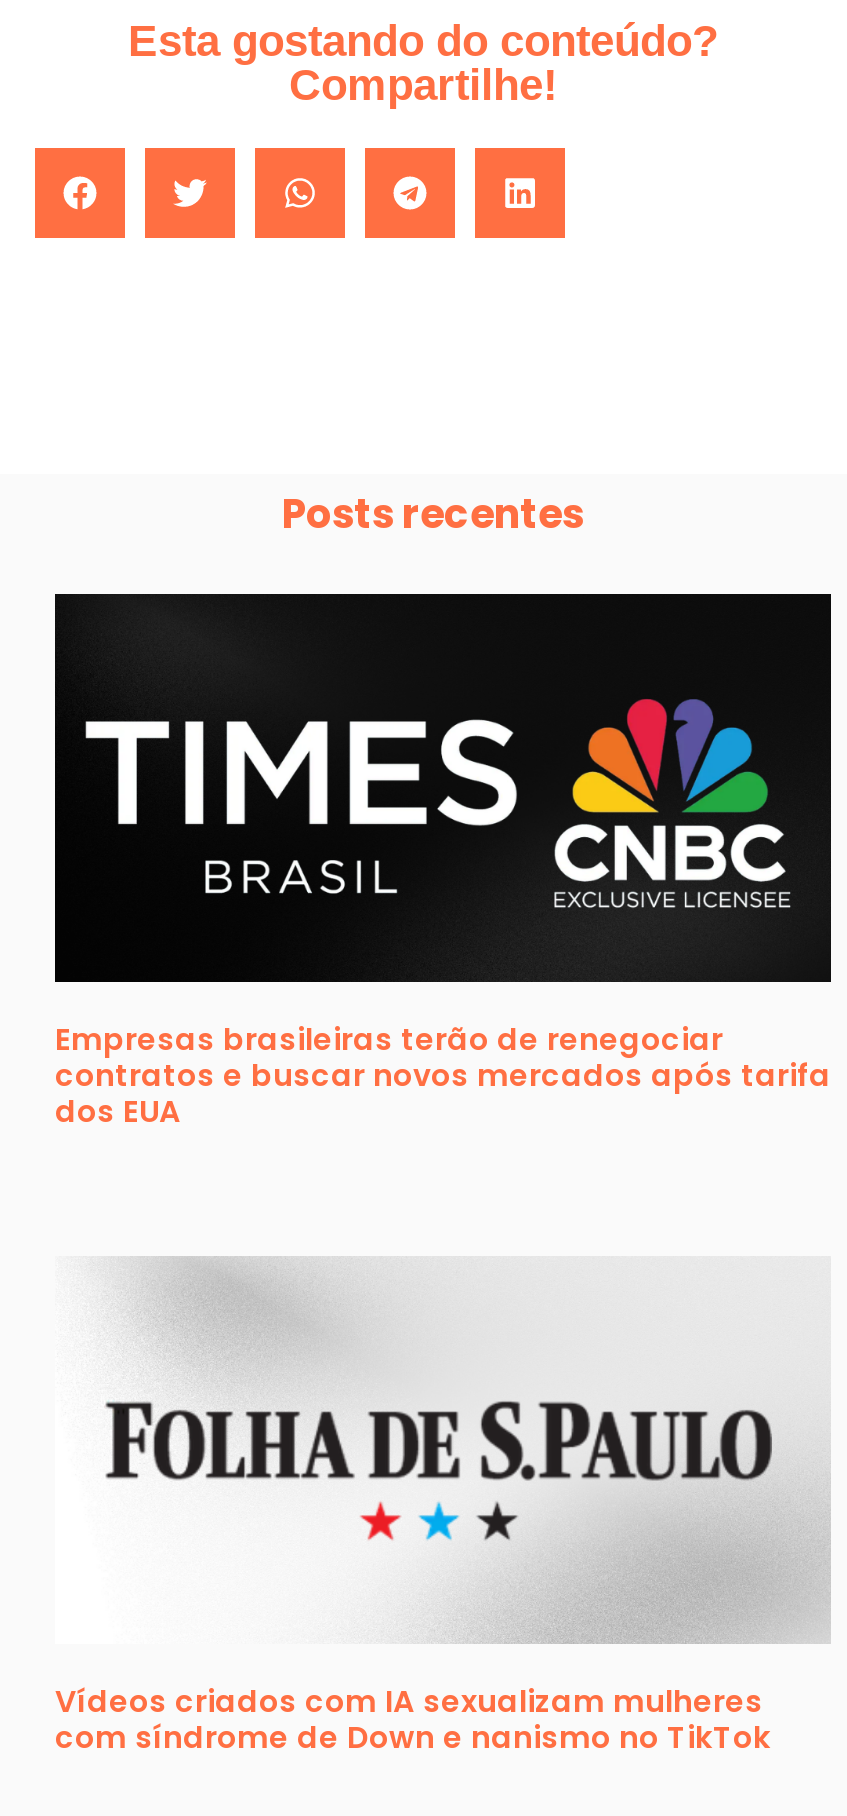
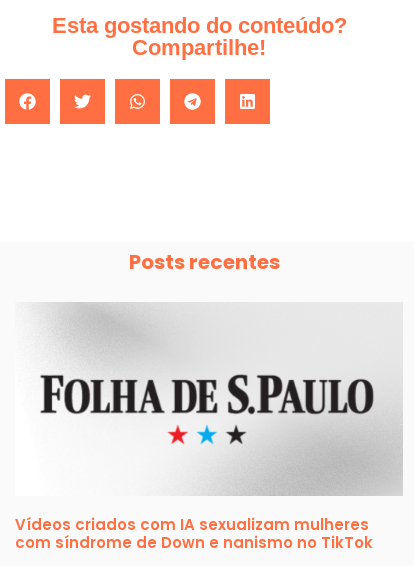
- [image]
- Empresas brasileiras terão de renegociar
- contratos e buscar novos mercados após tarifa
- dos EUA
